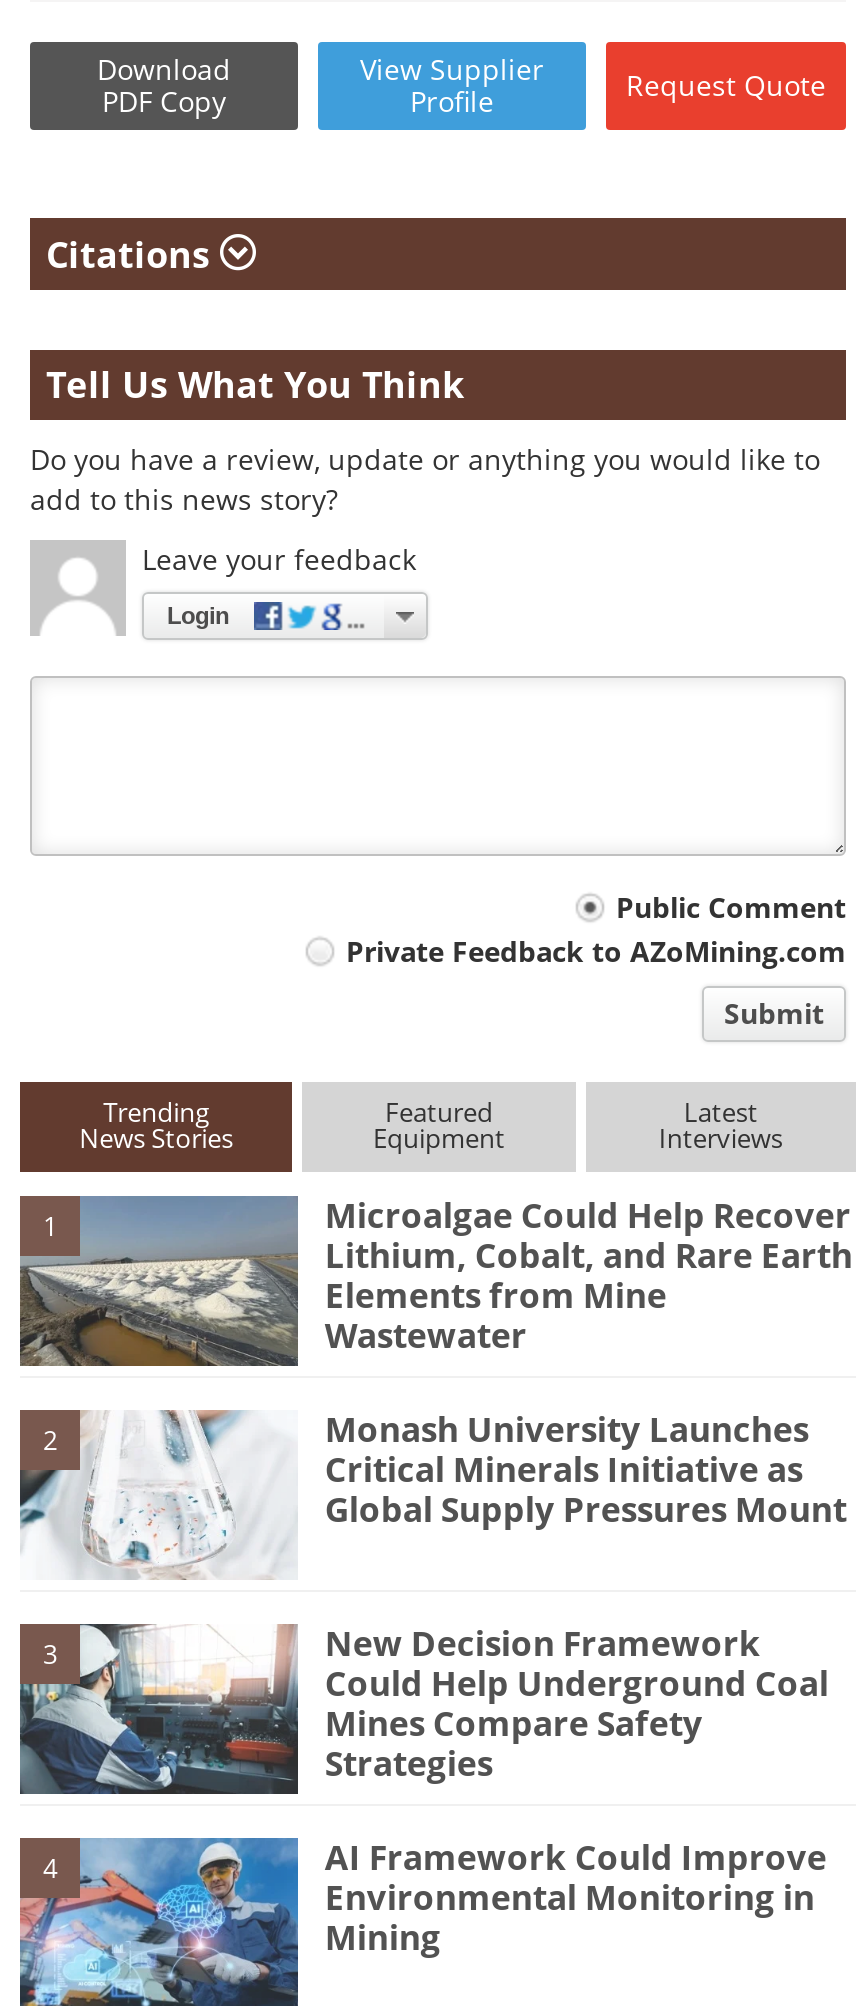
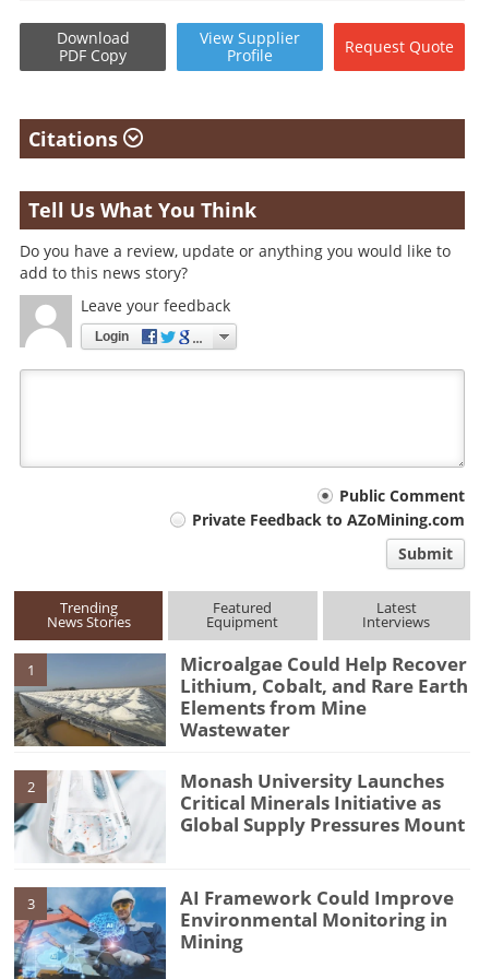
- [image]
- New Decision Framework
- Could Help Underground Coal
- Mines Compare Safety
- Strategies
- 4
